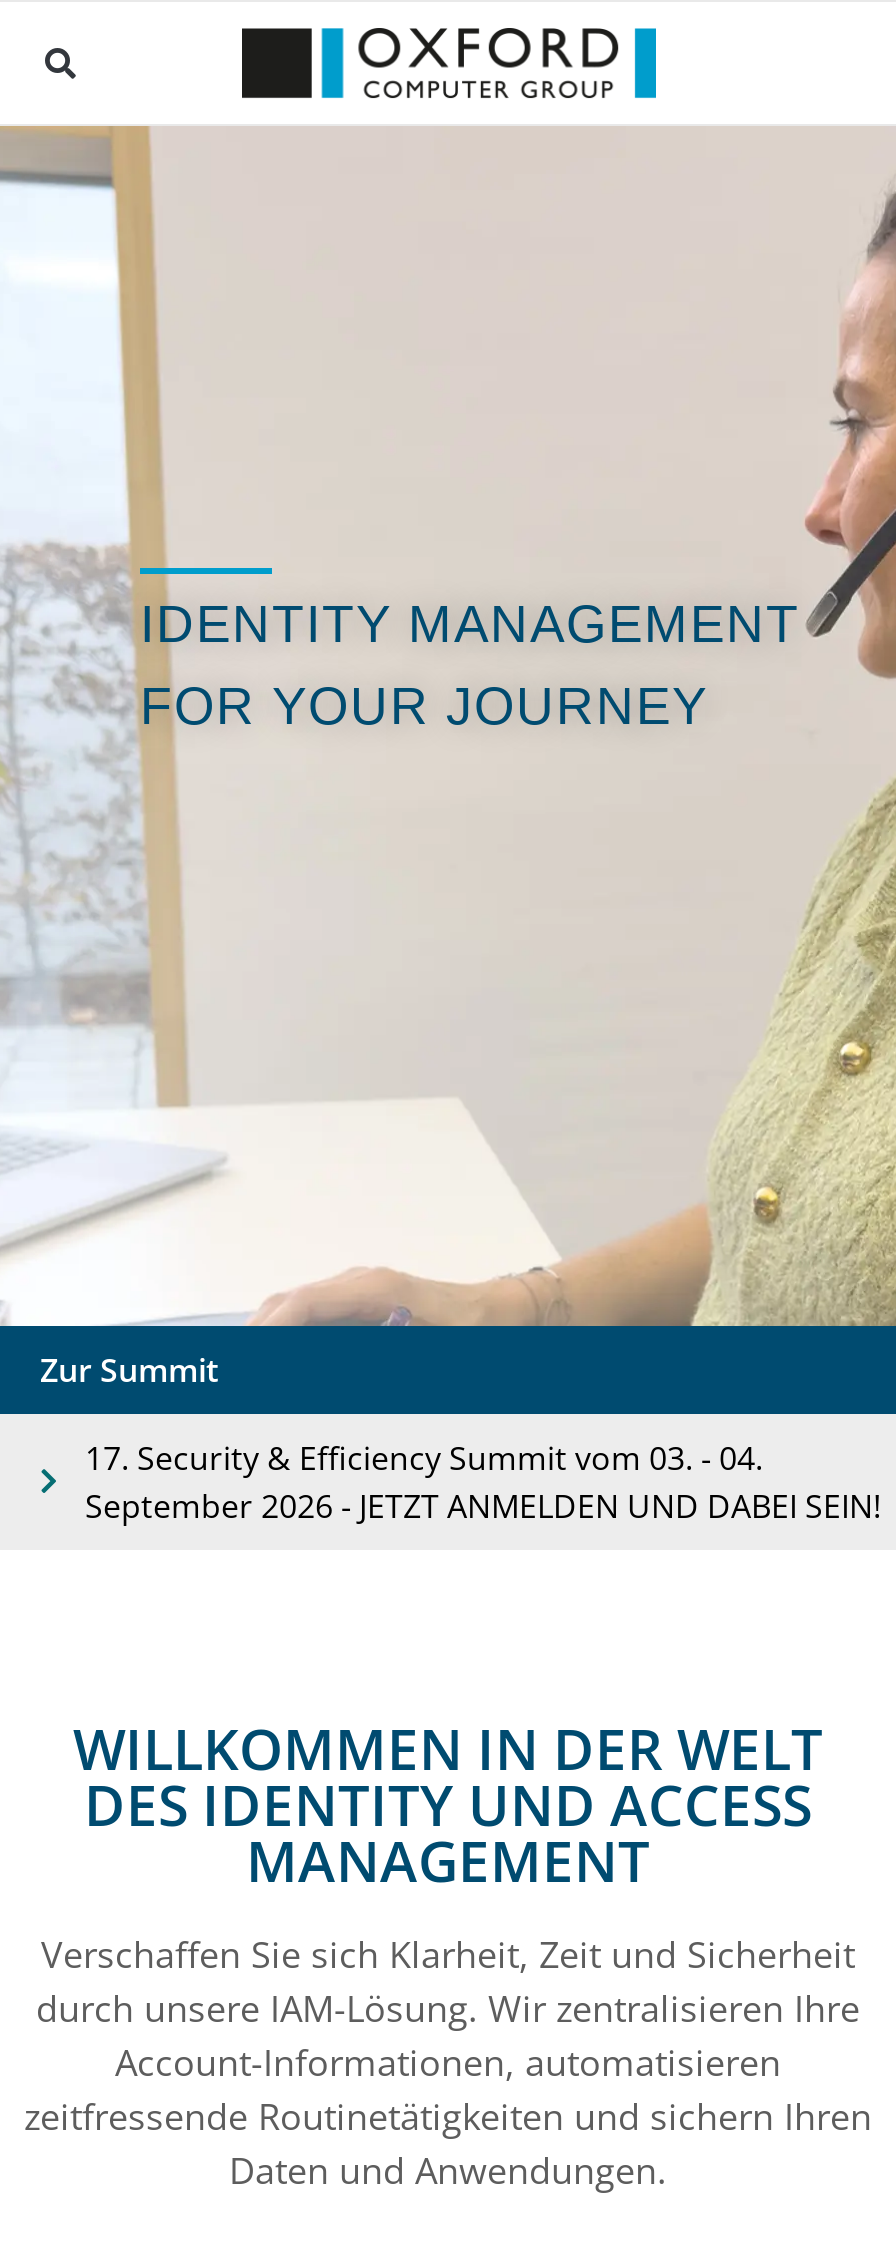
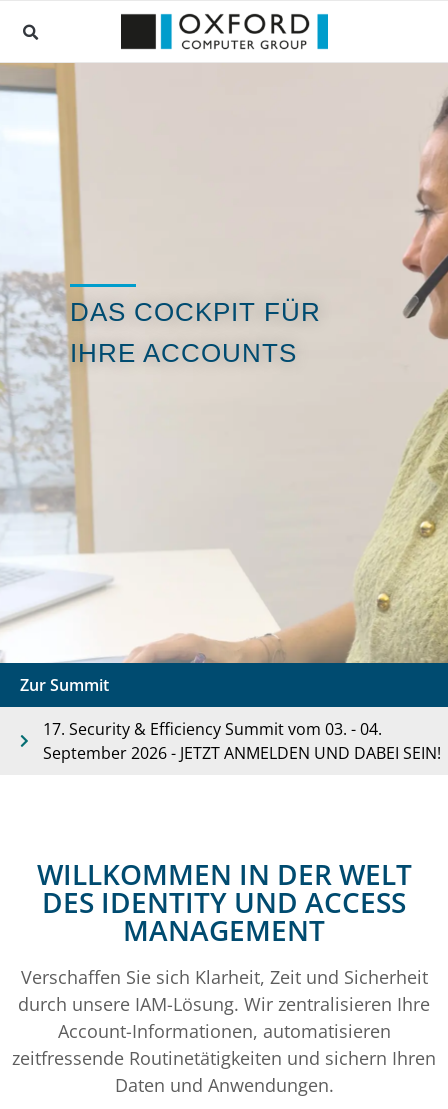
- IDENTITY MANAGEMENT
- FOR YOUR JOURNEY
+ DAS COCKPIT FÜR
+ IHRE ACCOUNTS
